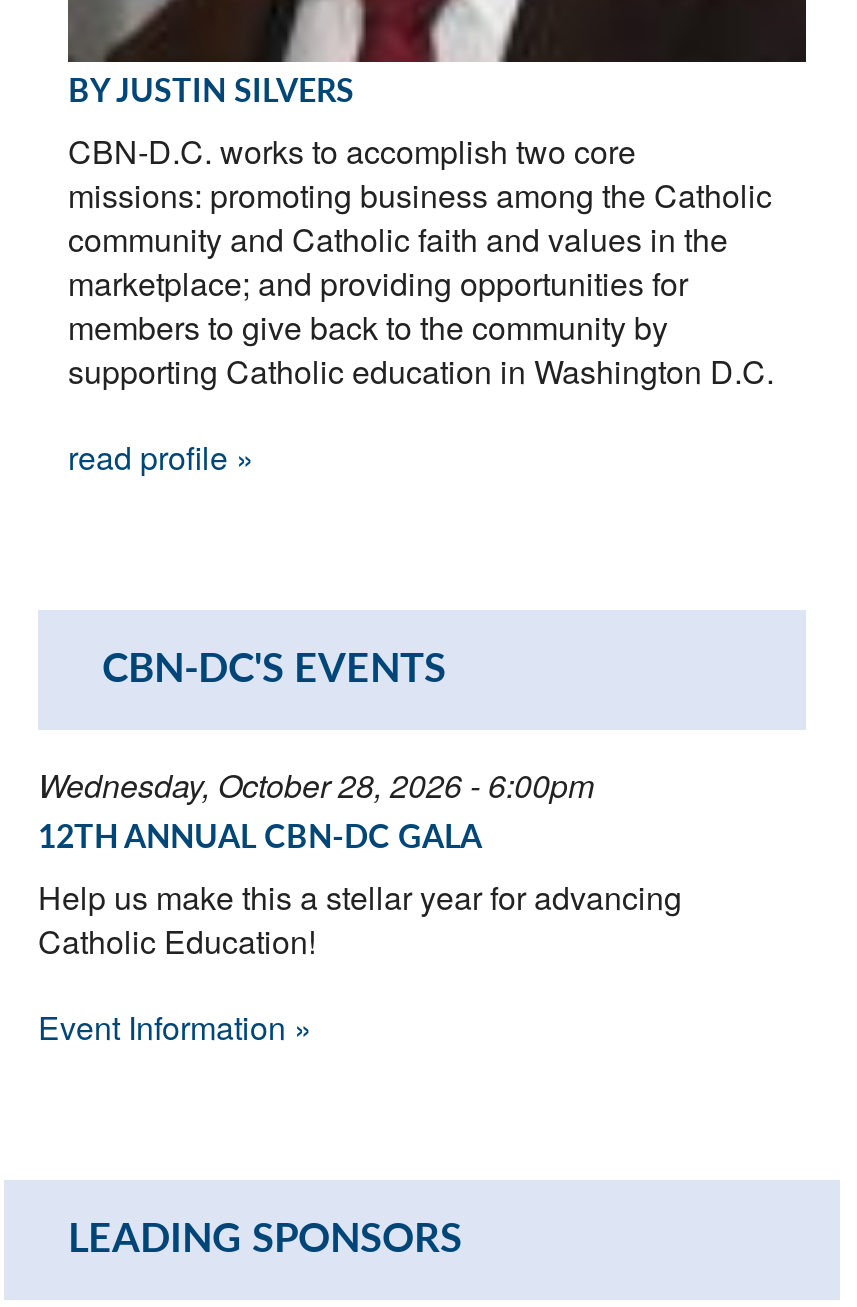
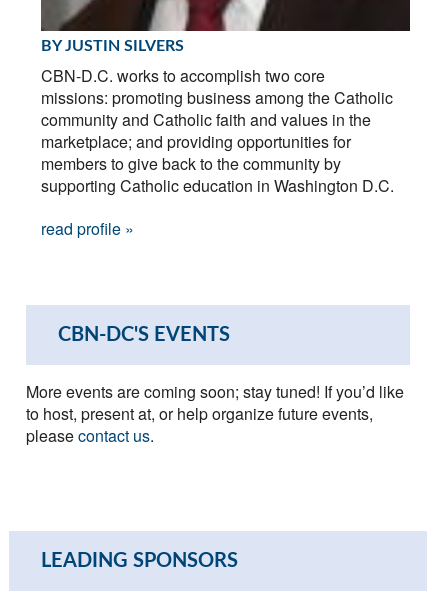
- Wednesday, October 28, 2026 - 6:00pm
- 12TH ANNUAL CBN-DC GALA
- Help us make this a stellar year for advancing
- Catholic Education!
- Event Information »
+ More events are coming soon; stay tuned! If you’d like
+ to host, present at, or help organize future events,
+ please contact us.
